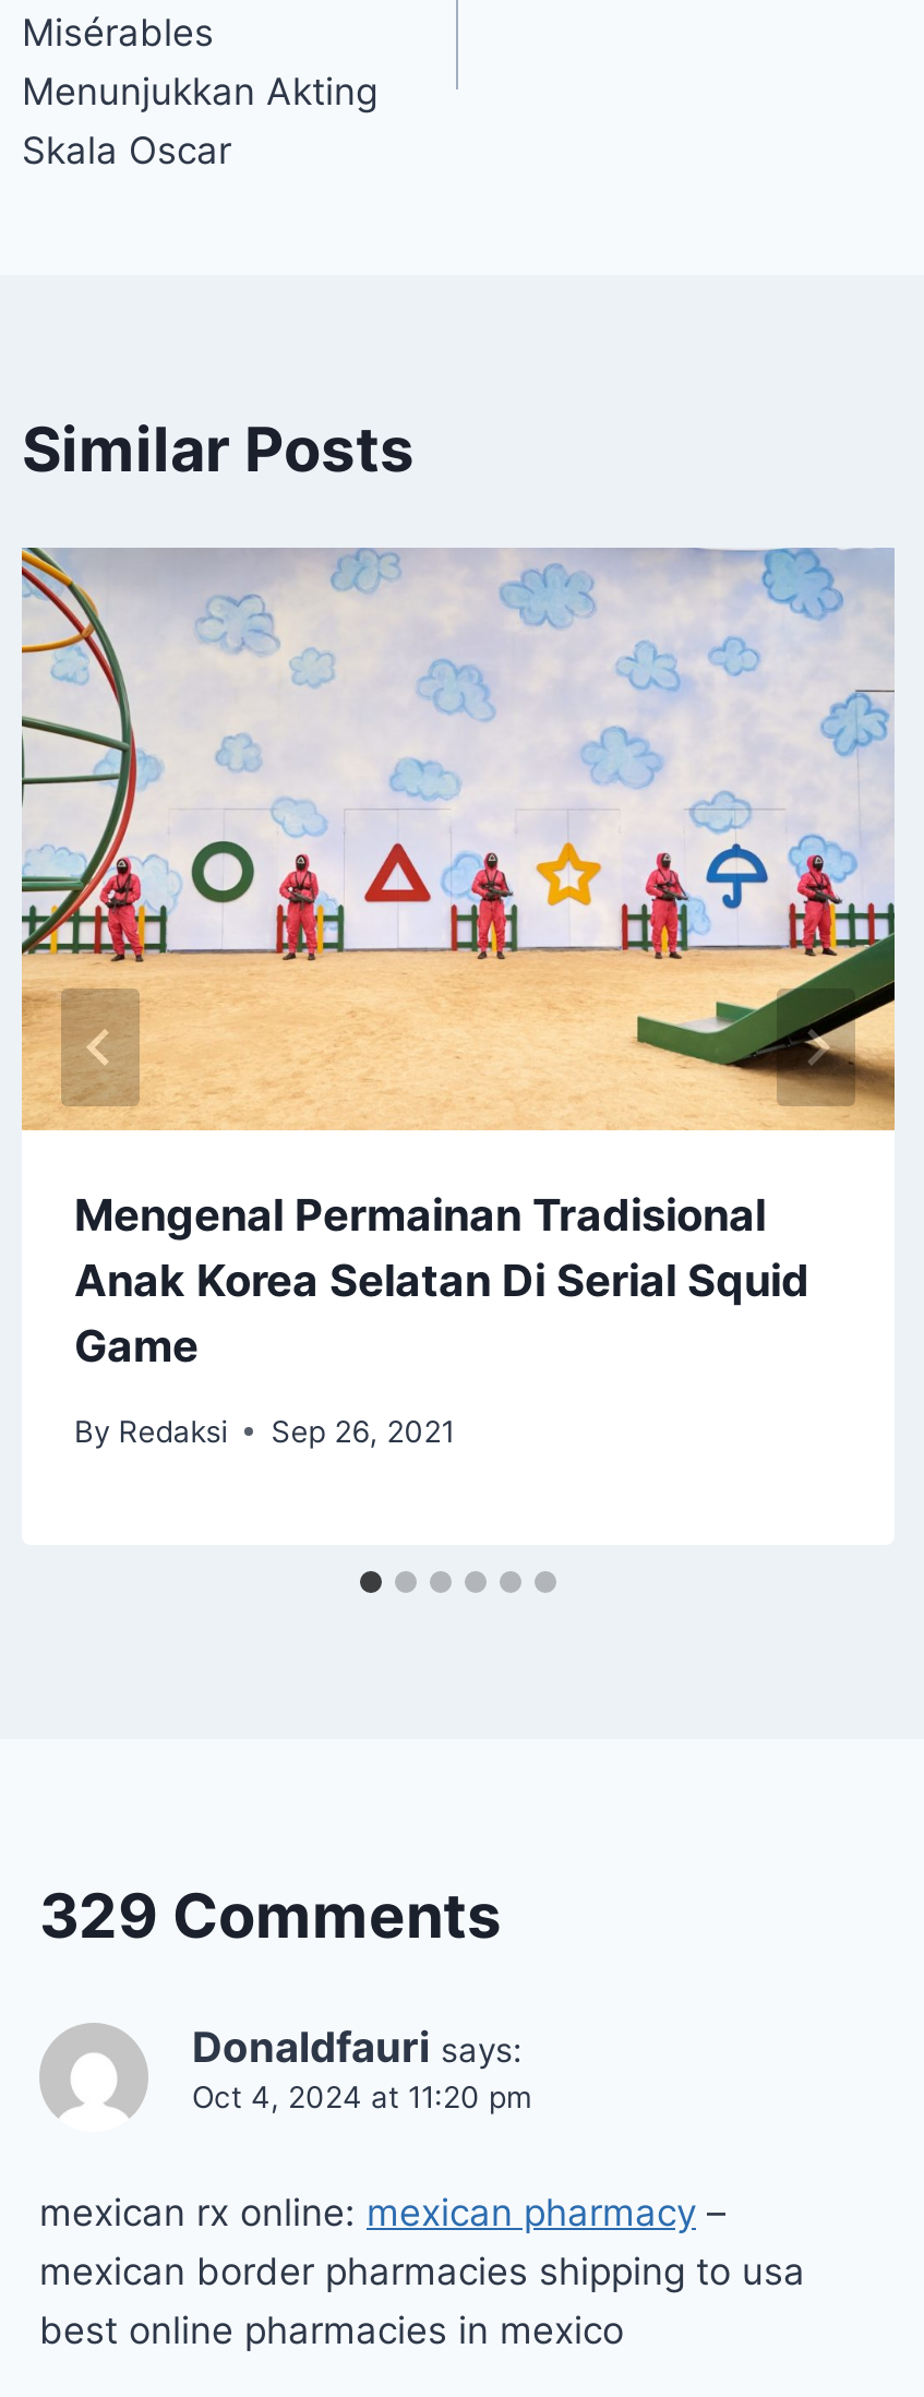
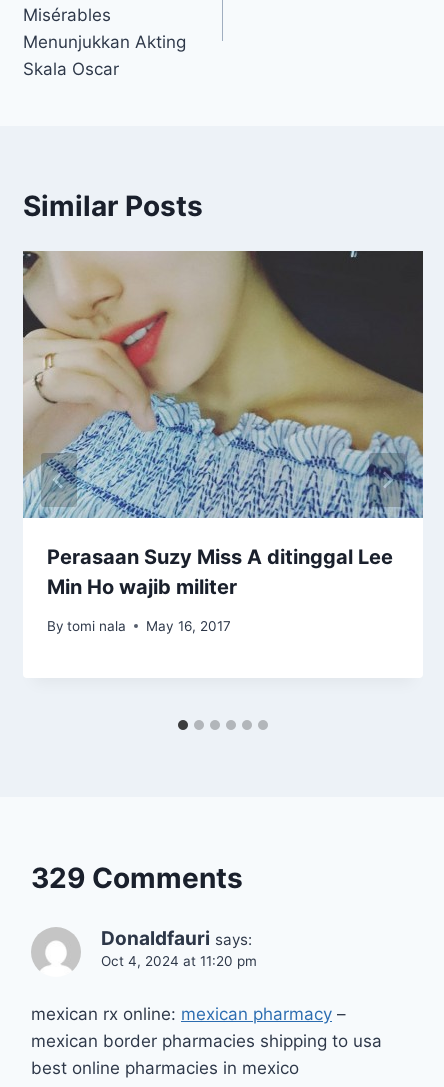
- [image]
- Mengenal Permainan Tradisional
- Anak Korea Selatan Di Serial Squid
- Game
+ [image]
+ Perasaan Suzy Miss A ditinggal Lee
+ Min Ho wajib militer

- By Redaksi
- Sep 26, 2021
+ By tomi nala
+ May 16, 2017
